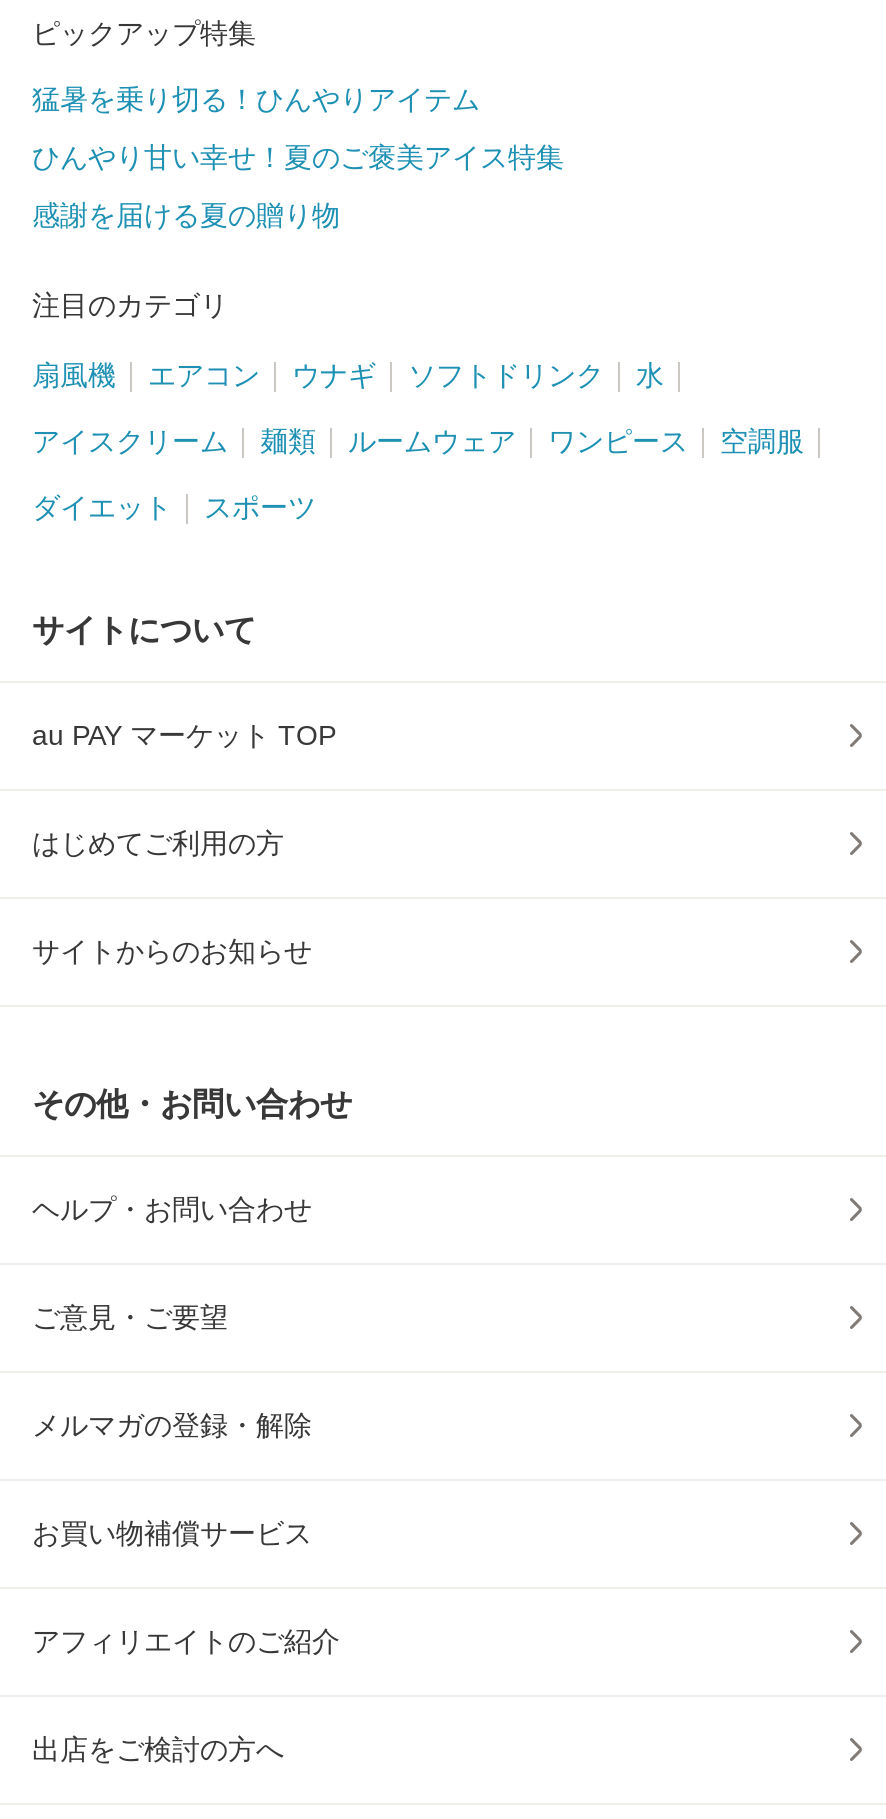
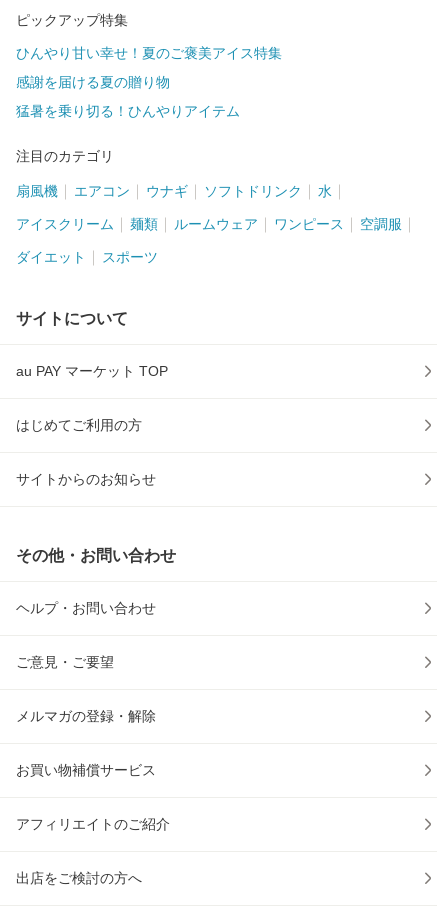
moved down: 猛暑を乗り切る！ひんやりアイテム

moved up: ひんやり甘い幸せ！夏のご褒美アイス特集 | 感謝を届ける夏の贈り物
